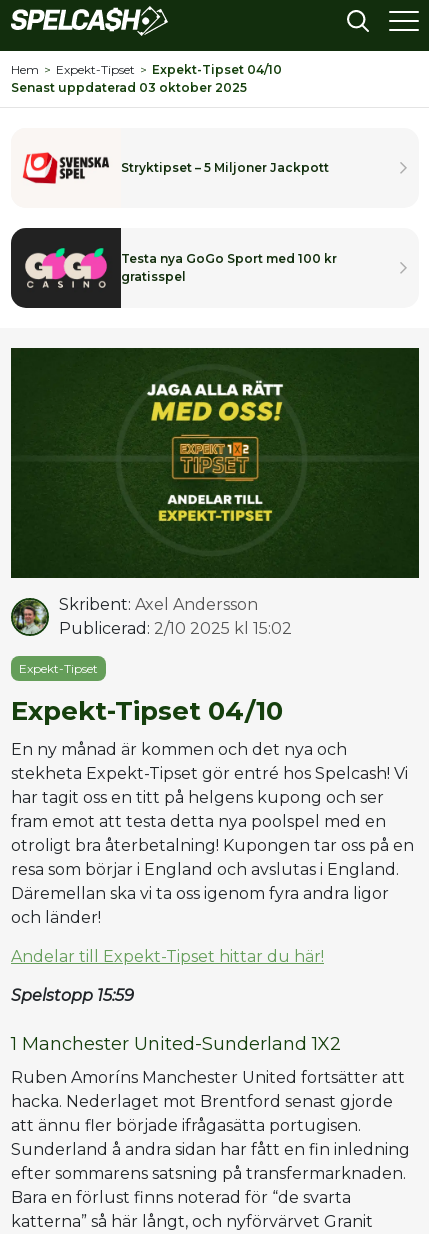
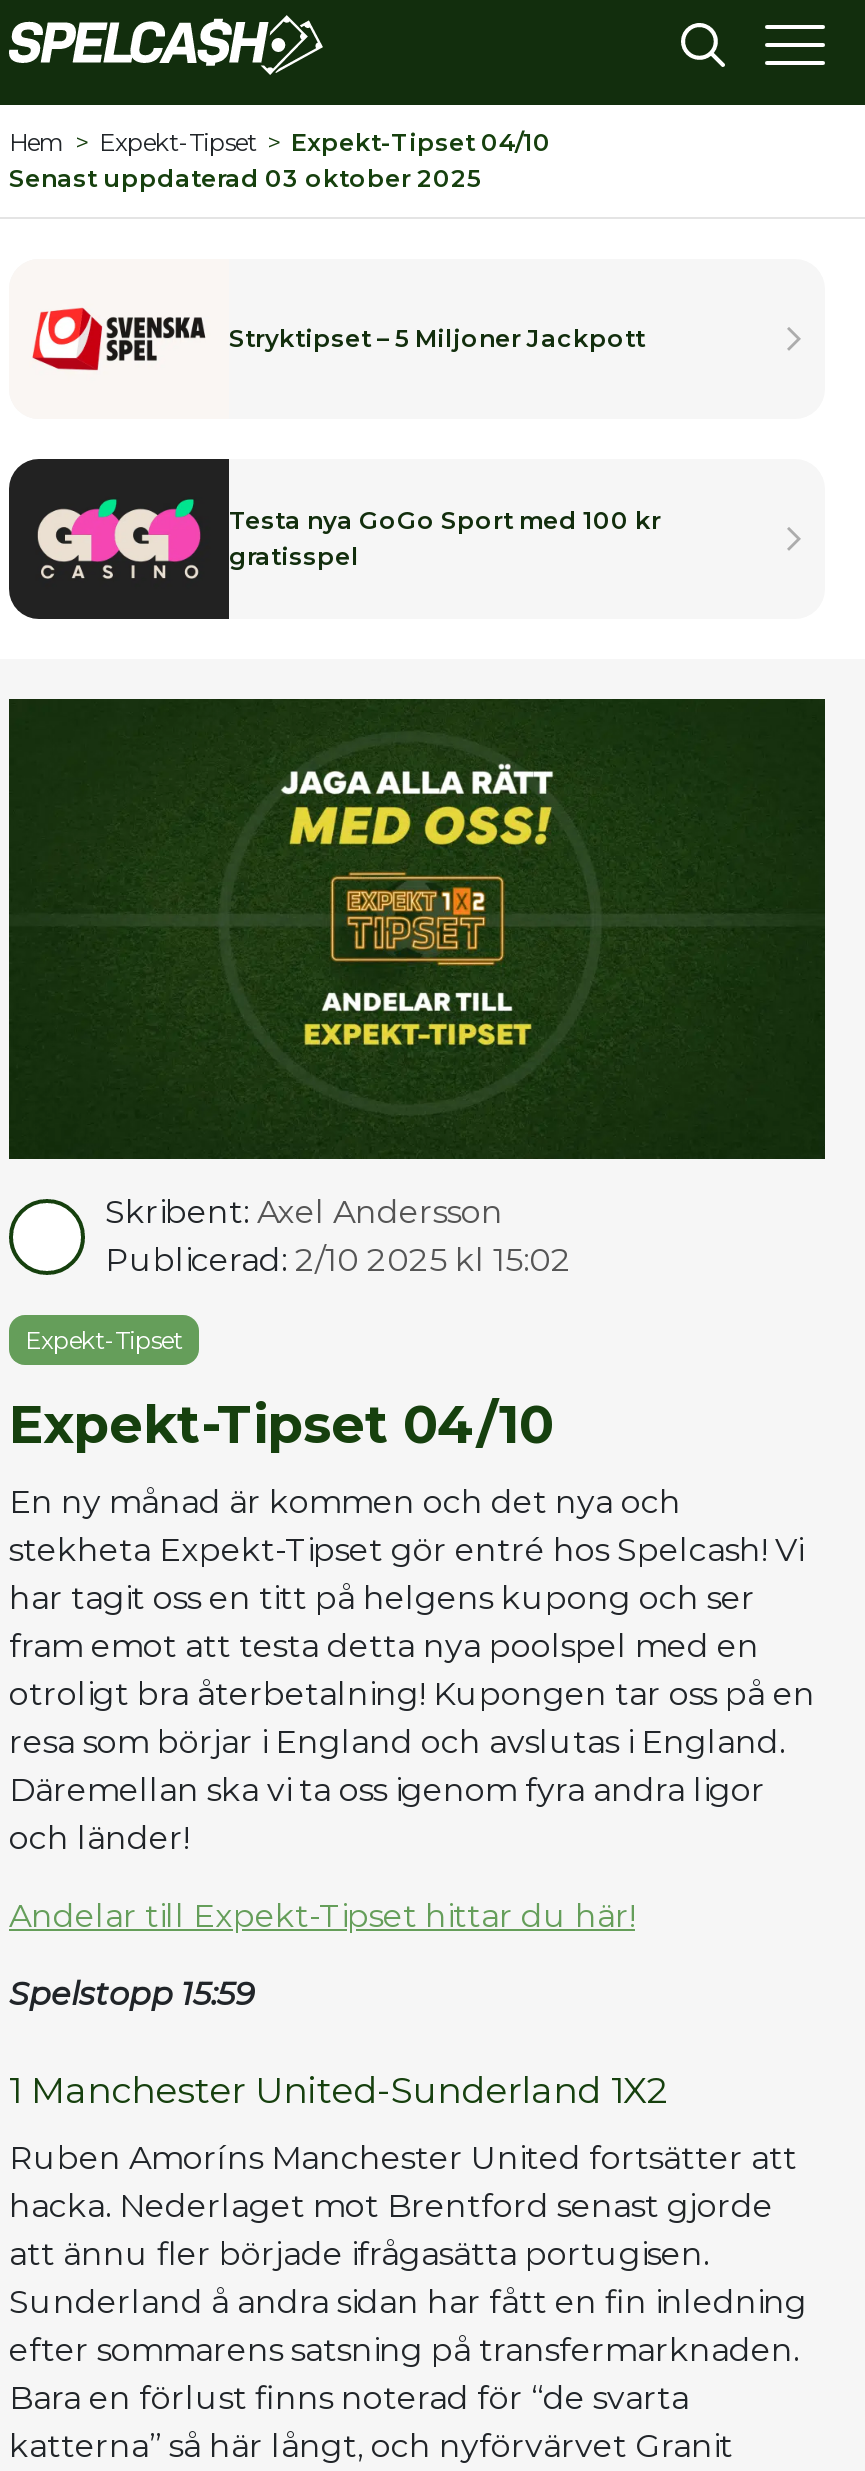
- [image]
+ [image]
